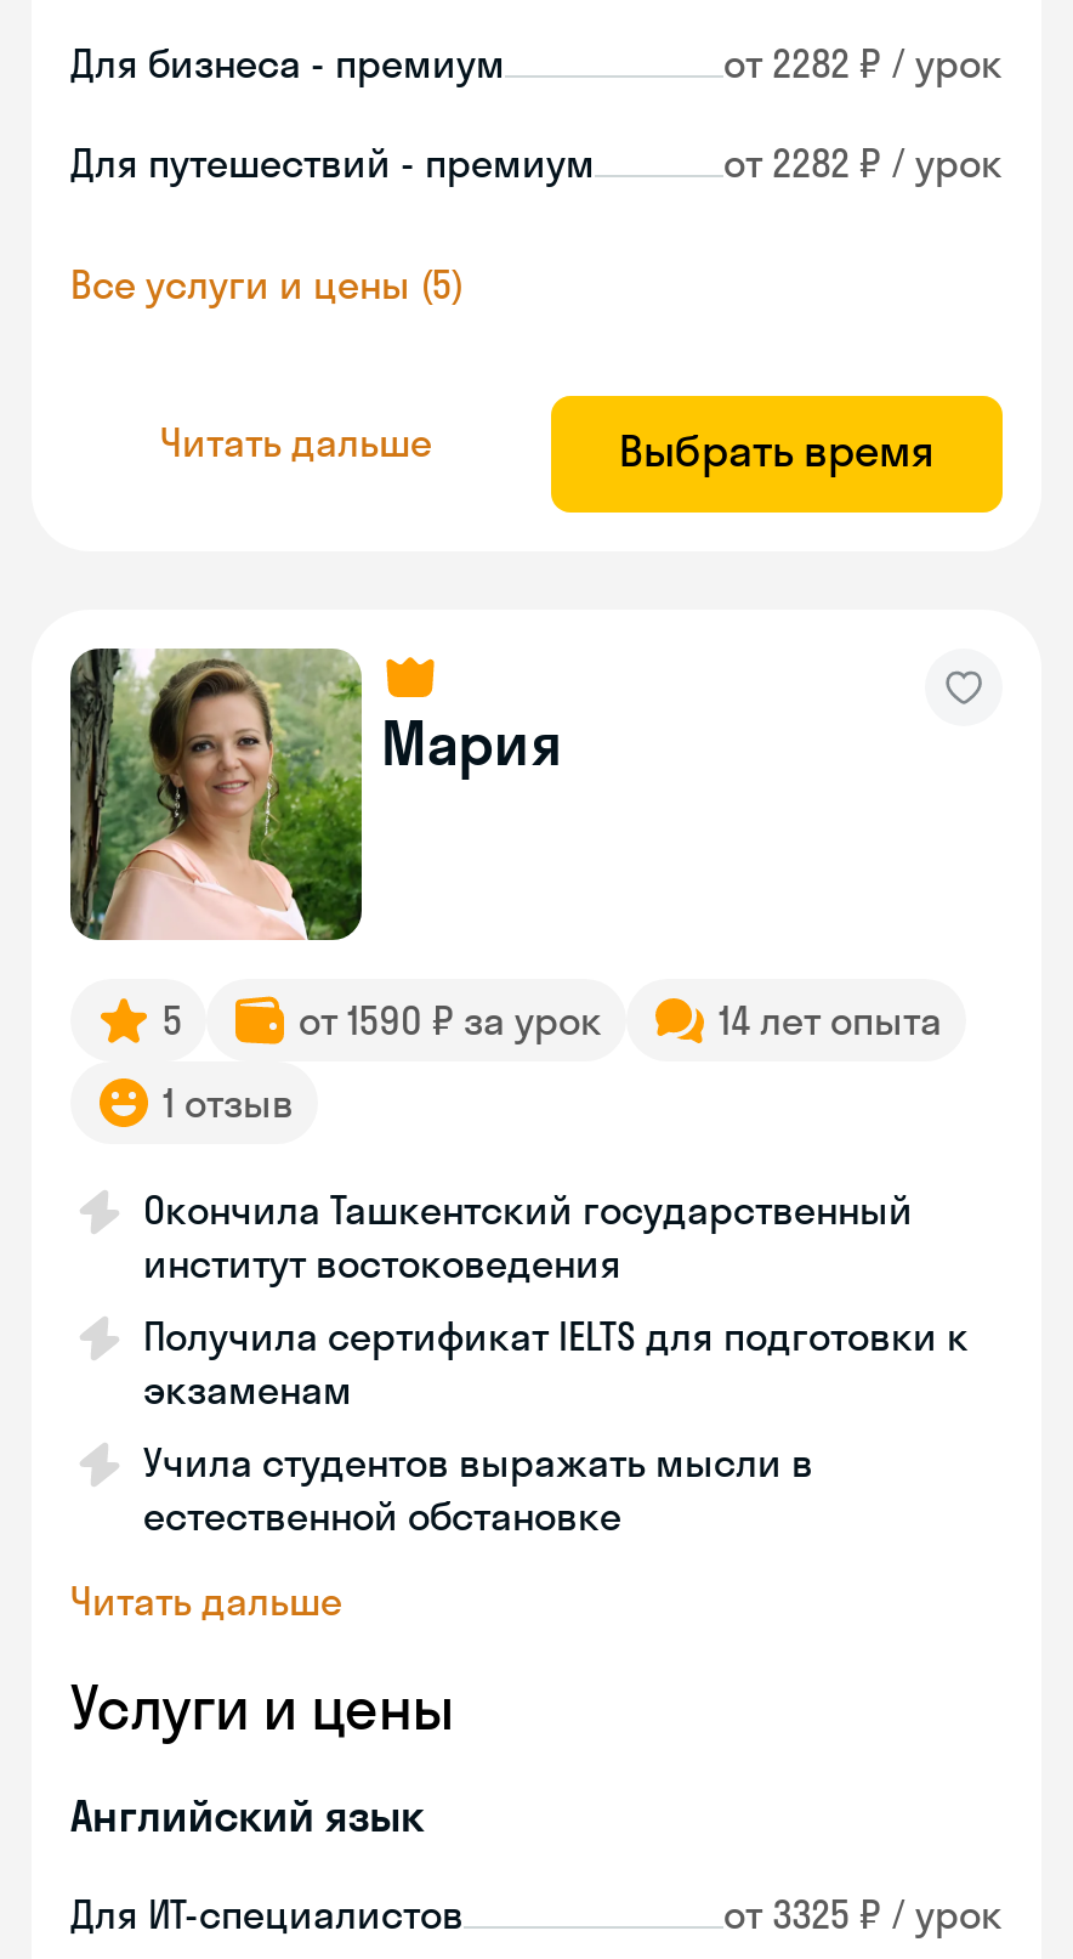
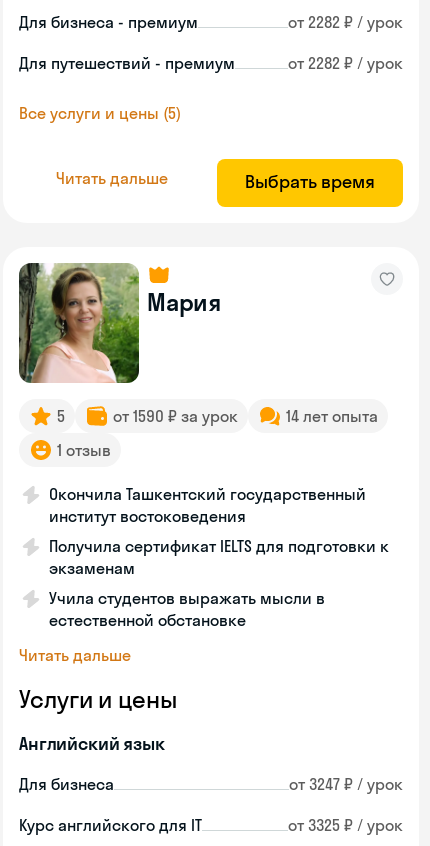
- Для ИТ-специалистов
+ Для бизнеса
+ от 3247 ₽ / урок
+ Курс английского для IT
